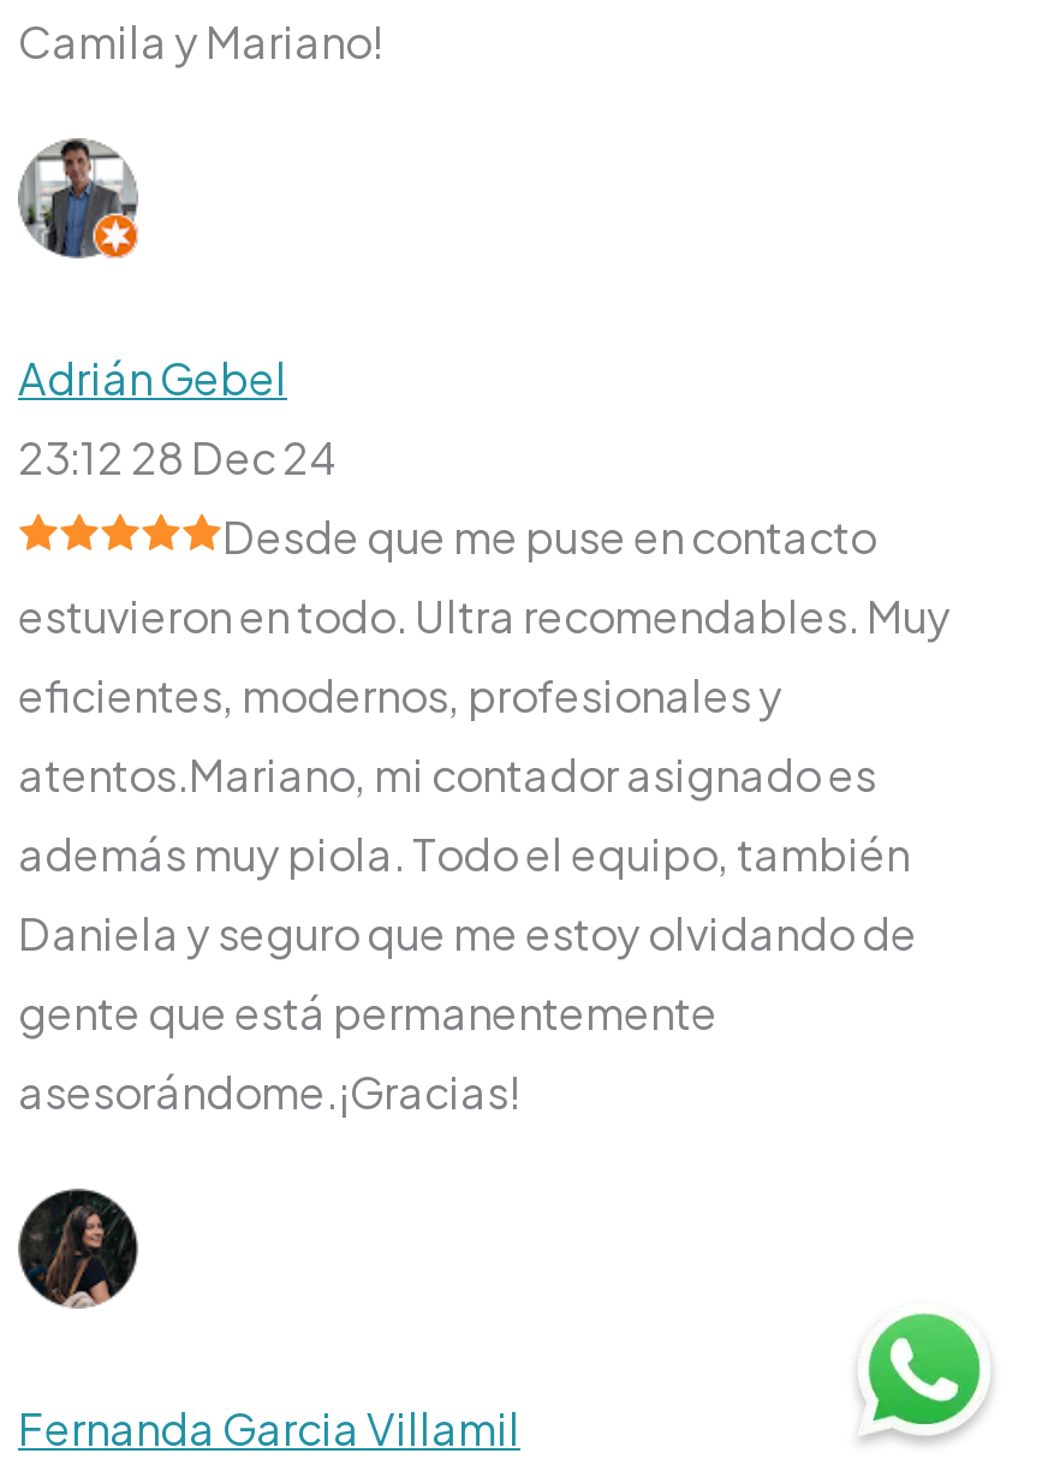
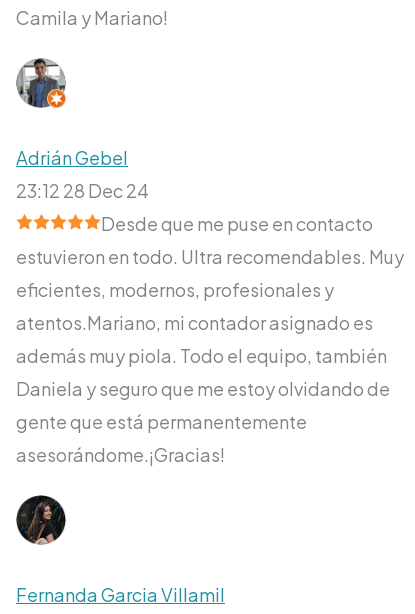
- [image]
